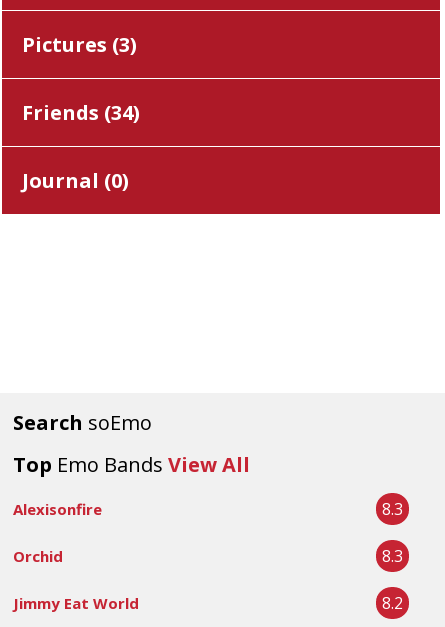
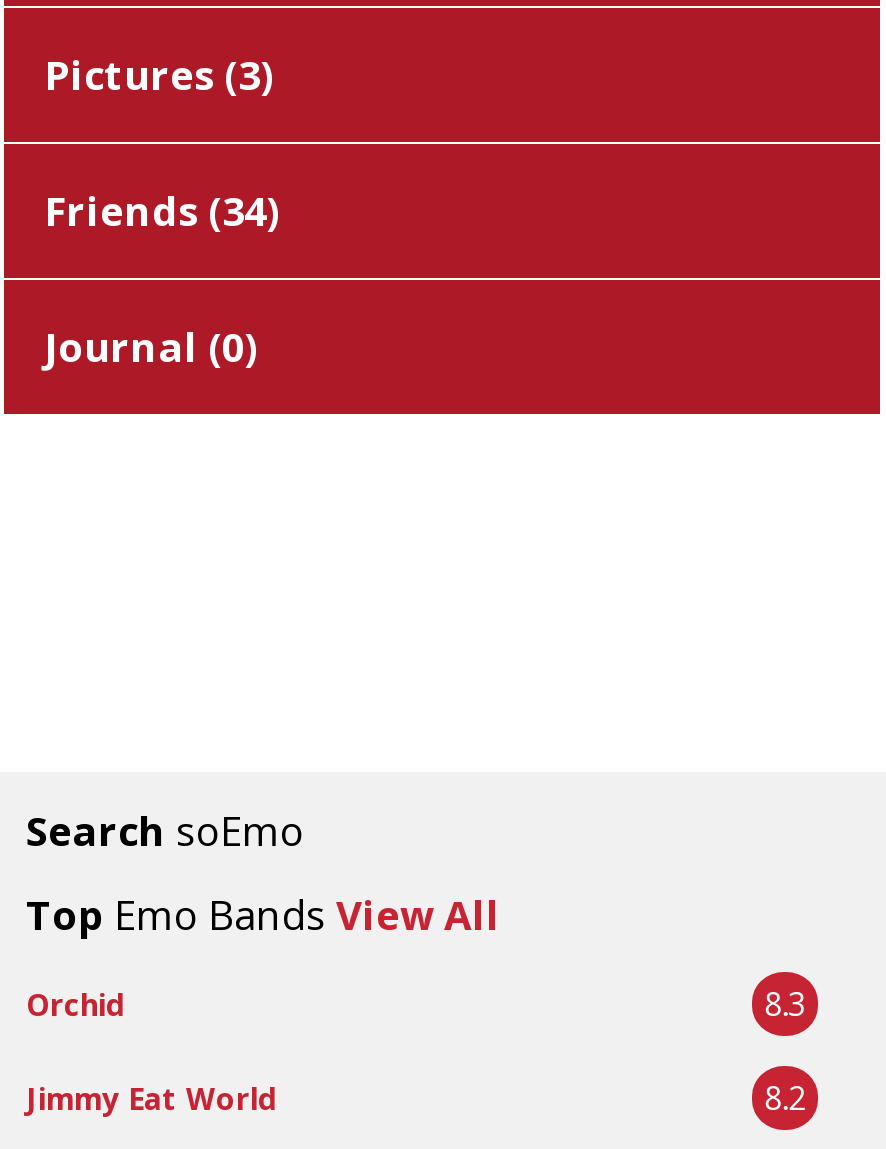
- Alexisonfire
- 8.3
